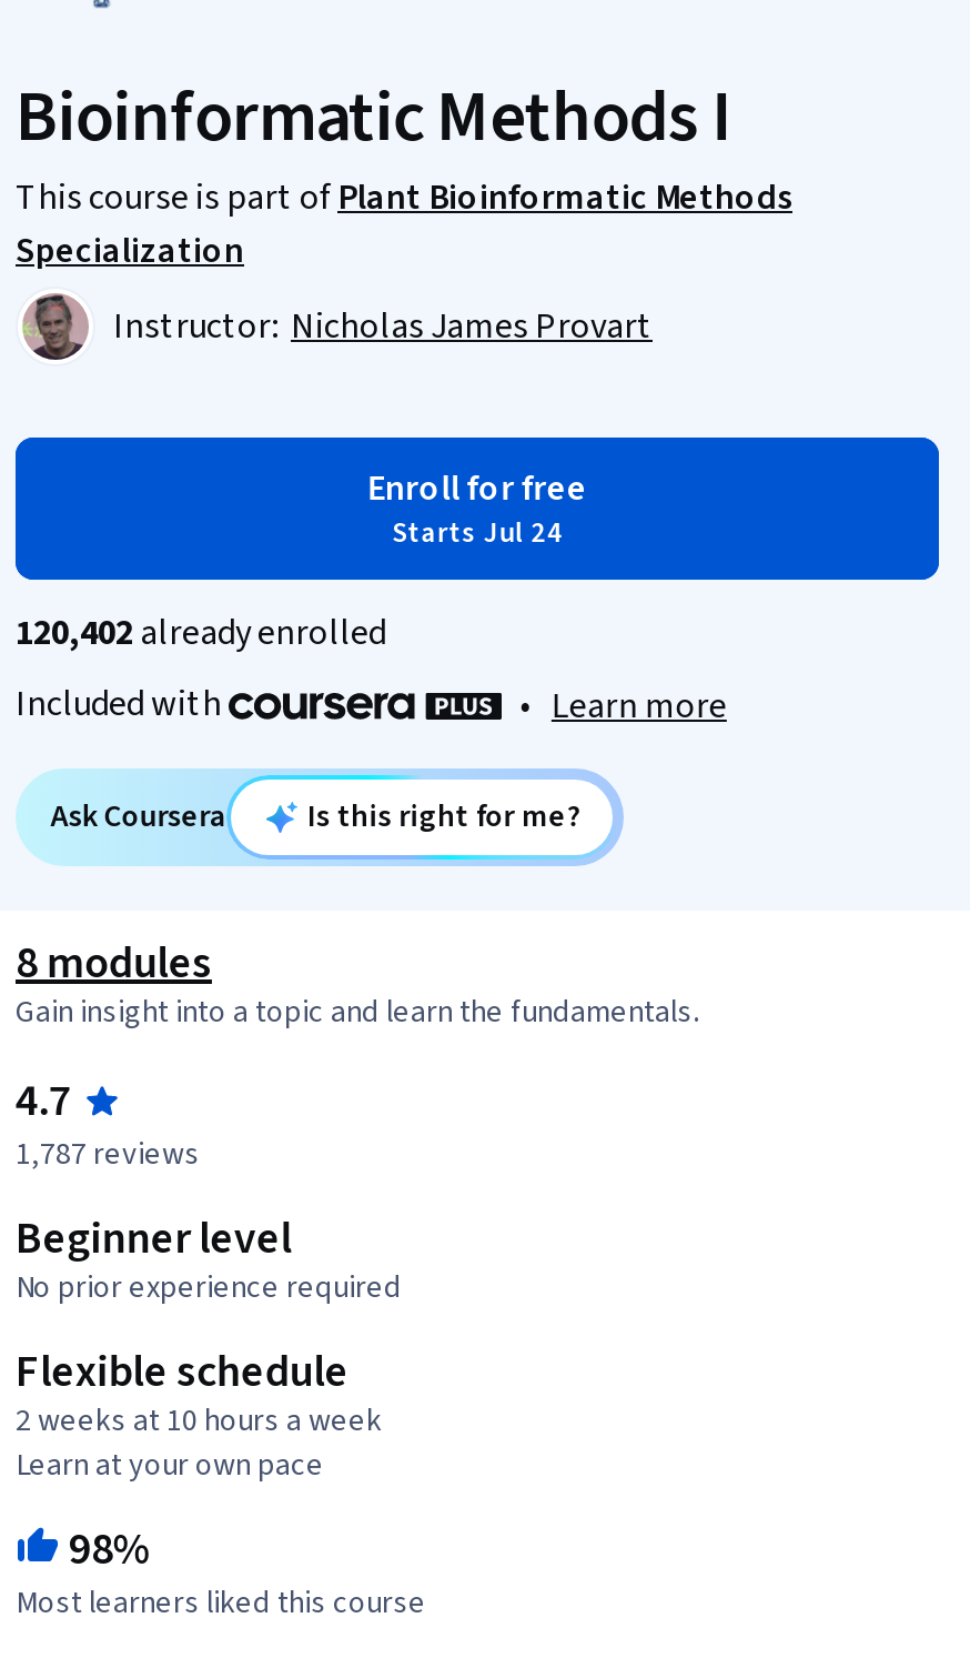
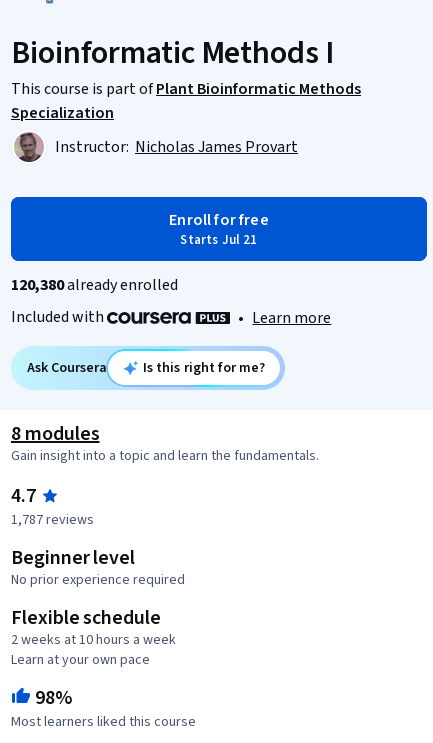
- Starts Jul 24
+ Starts Jul 21

- 120,402 already enrolled
+ 120,380 already enrolled
